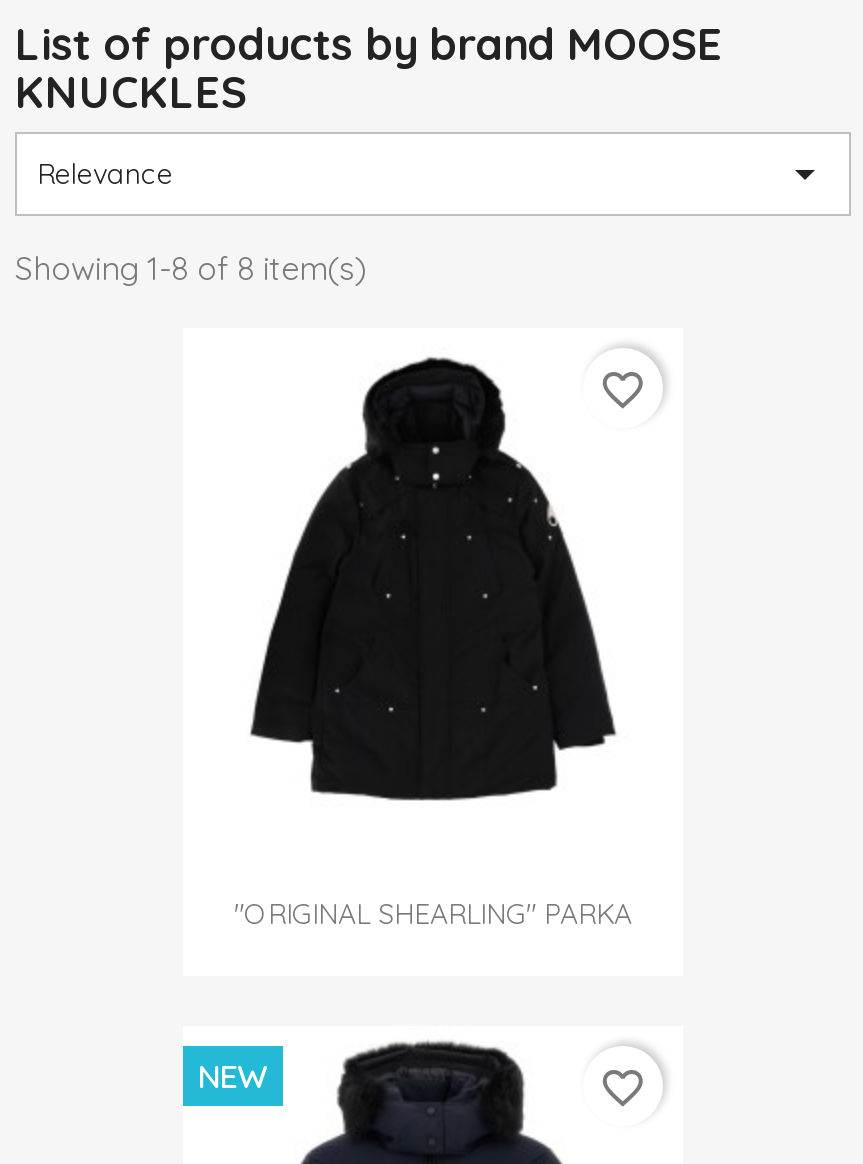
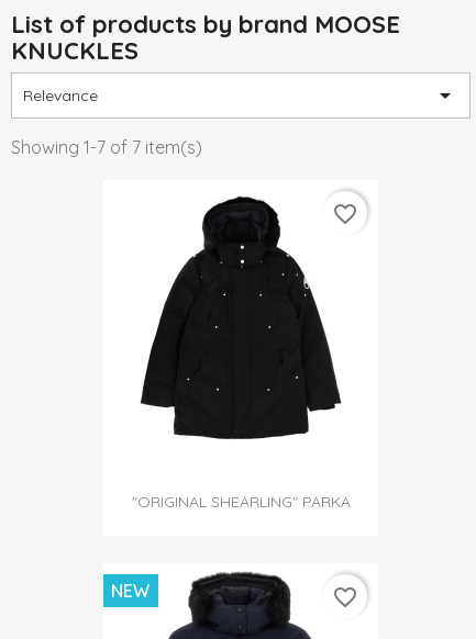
- Showing 1-8 of 8 item(s)
+ Showing 1-7 of 7 item(s)
